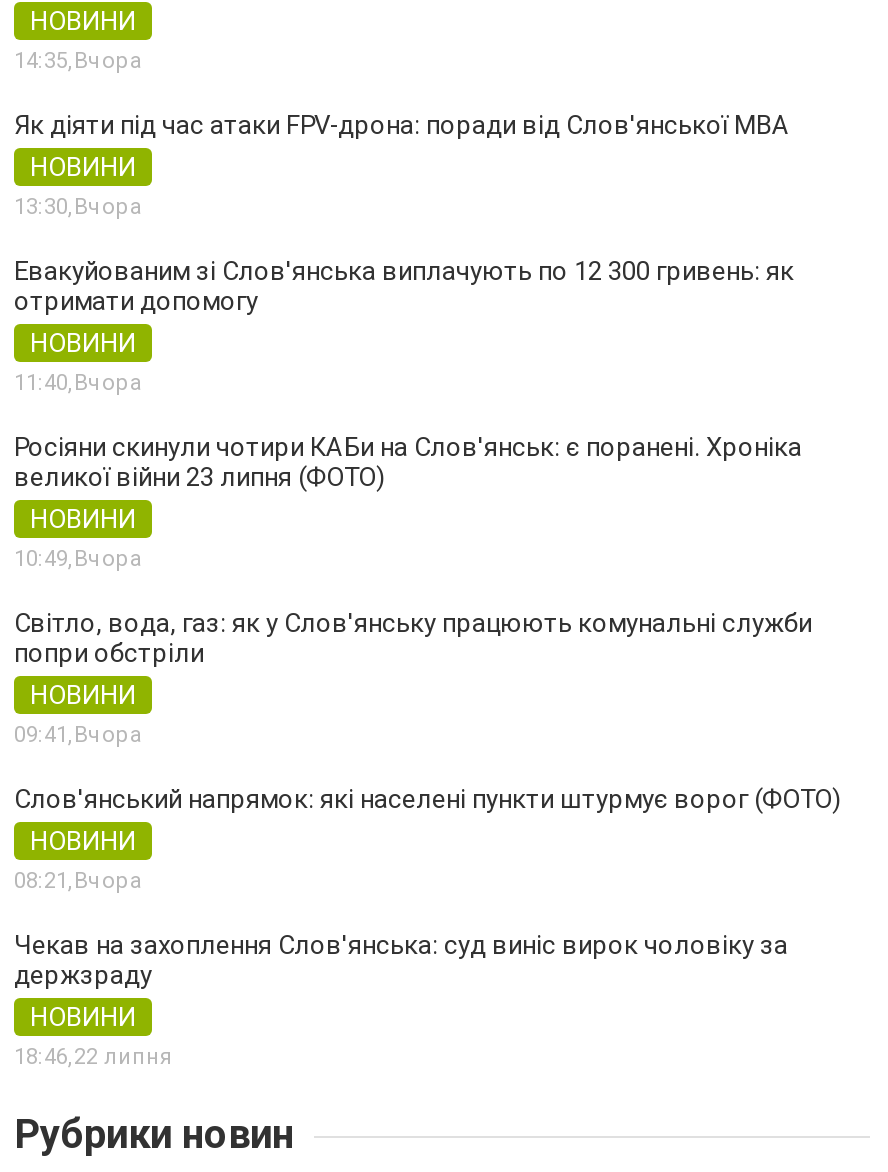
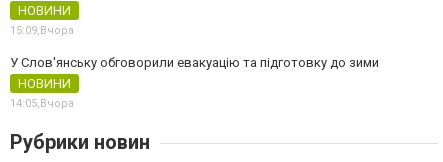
- 14:35, Вчора
+ 15:09, Вчора

- Як діяти під час атаки FPV-дрона: поради від Слов'янської МВА
+ У Слов'янську обговорили евакуацію та підготовку до зими

- 13:30, Вчора
- Евакуйованим зі Слов'янська виплачують по 12 300 гривень: як
- отримати допомогу
- НОВИНИ
- 11:40, Вчора
- Росіяни скинули чотири КАБи на Слов'янськ: є поранені. Хроніка
- великої війни 23 липня (ФОТО)
- НОВИНИ
- 10:49, Вчора
- Світло, вода, газ: як у Слов'янську працюють комунальні служби
- попри обстріли
- НОВИНИ
- 09:41, Вчора
- Слов'янський напрямок: які населені пункти штурмує ворог (ФОТО)
- НОВИНИ
- 08:21, Вчора
- Чекав на захоплення Слов'янська: суд виніс вирок чоловіку за
- держзраду
- НОВИНИ
- 18:46,22 липня
+ 14:05,Вчора
